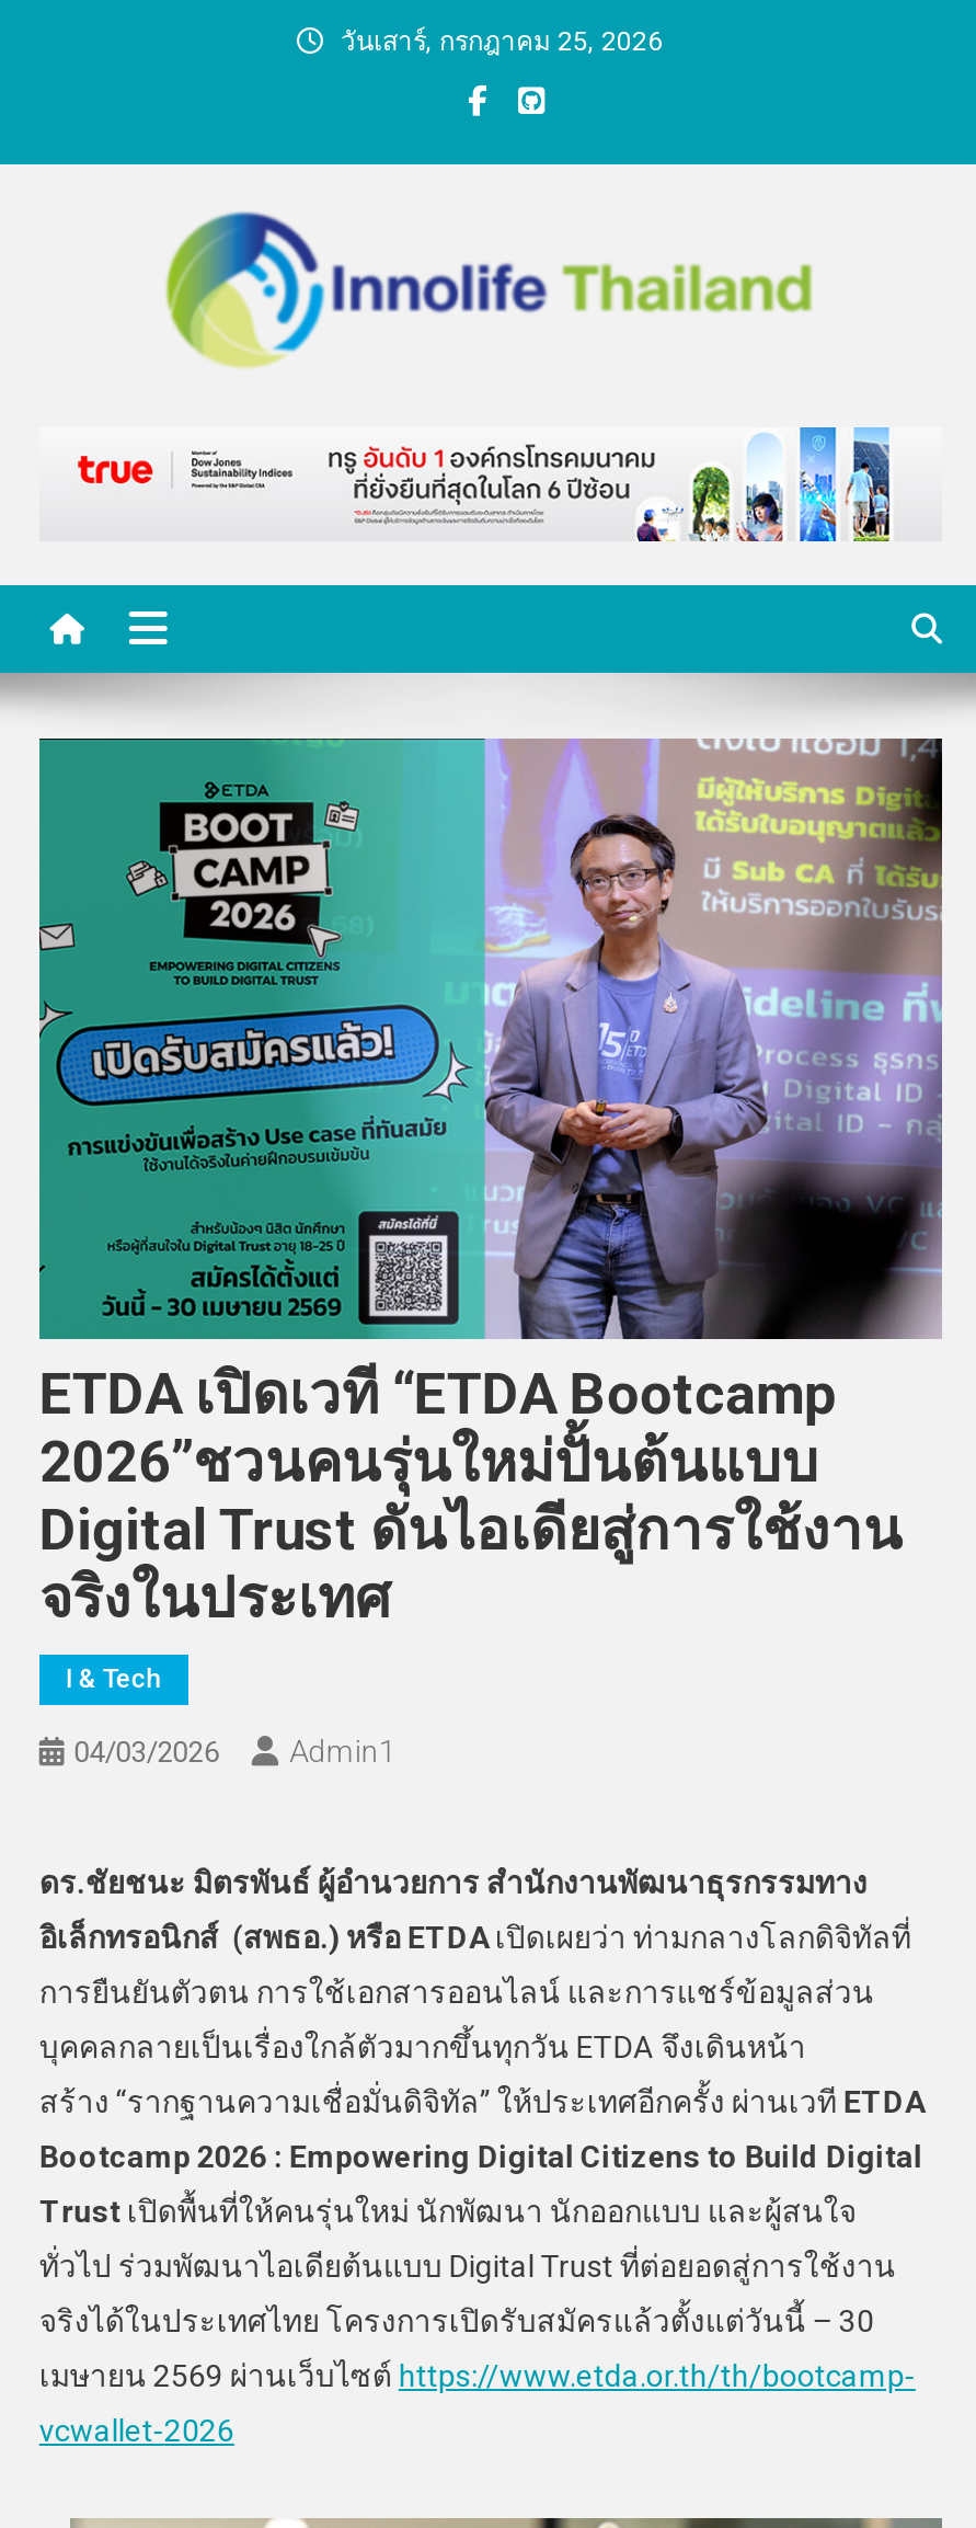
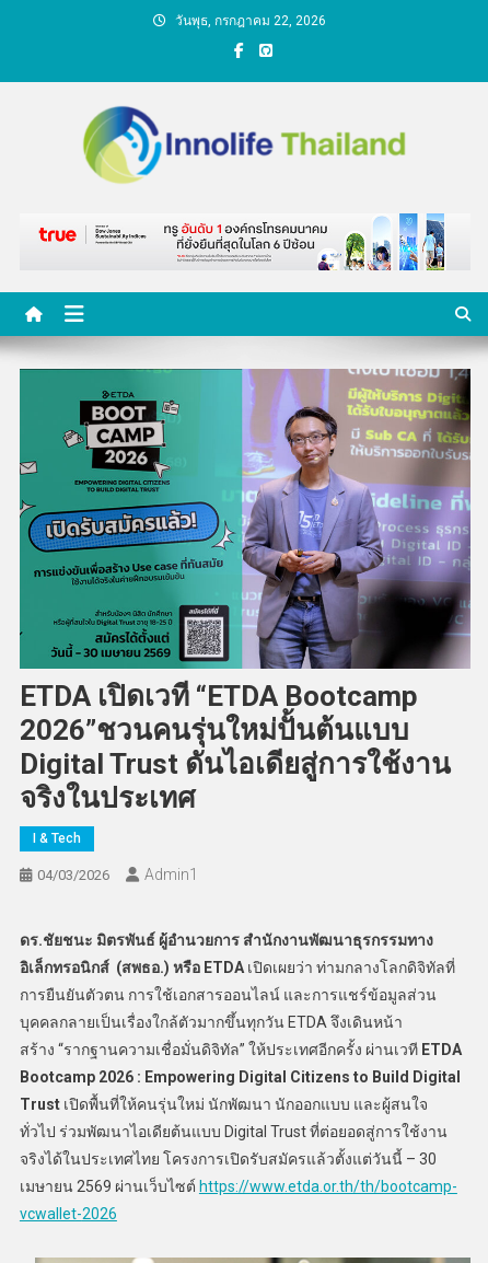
- วันเสาร์, กรกฎาคม 25, 2026
+ วันพุธ, กรกฎาคม 22, 2026
